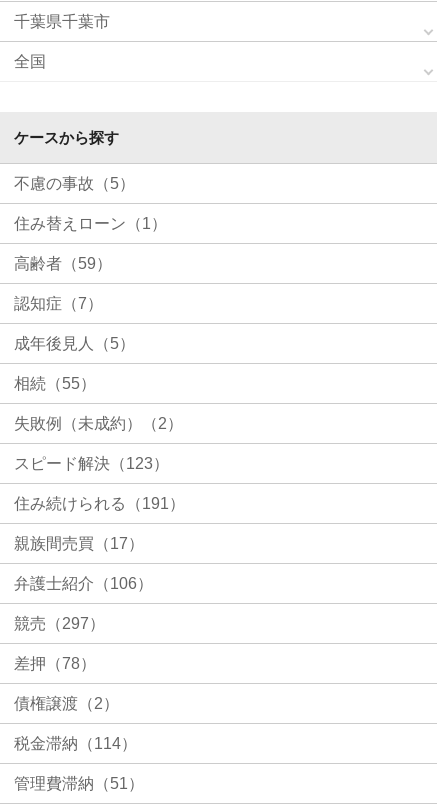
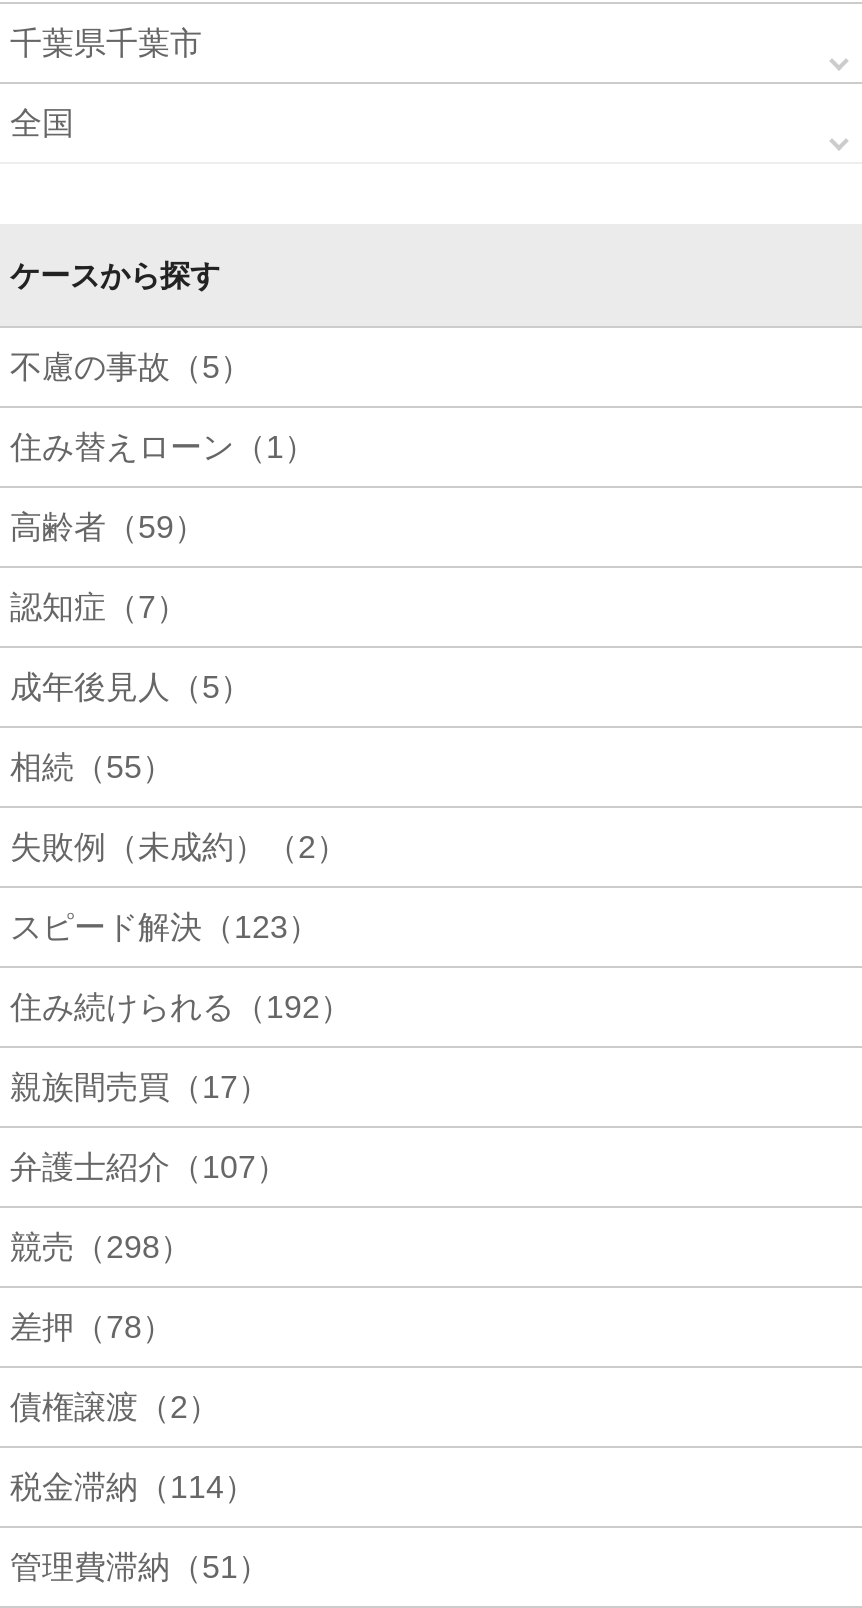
- 住み続けられる（191）
+ 住み続けられる（192）

- 弁護士紹介（106）
+ 弁護士紹介（107）

- 競売（297）
+ 競売（298）
